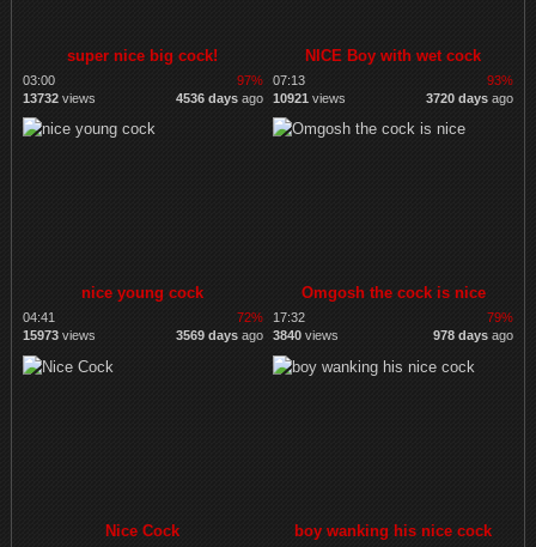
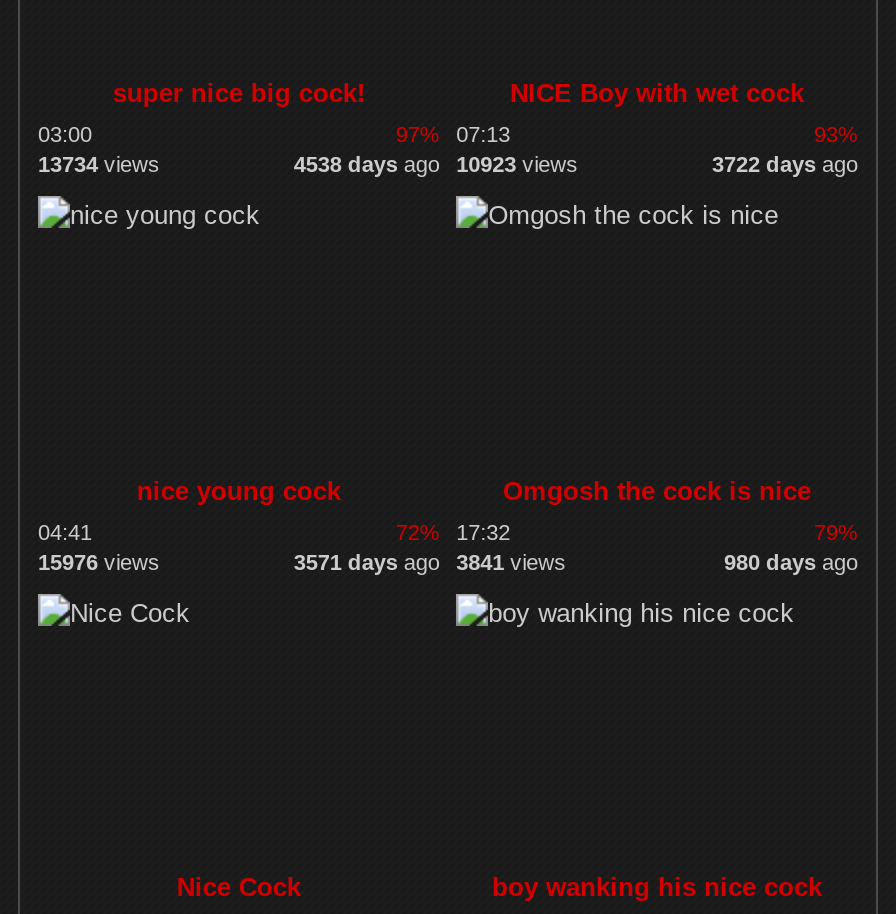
- 13732 views
+ 13734 views

- 4536 days ago
+ 4538 days ago

- 10921 views
+ 10923 views

- 3720 days ago
+ 3722 days ago

- 15973 views
+ 15976 views

- 3569 days ago
+ 3571 days ago

- 3840 views
+ 3841 views

- 978 days ago
+ 980 days ago
